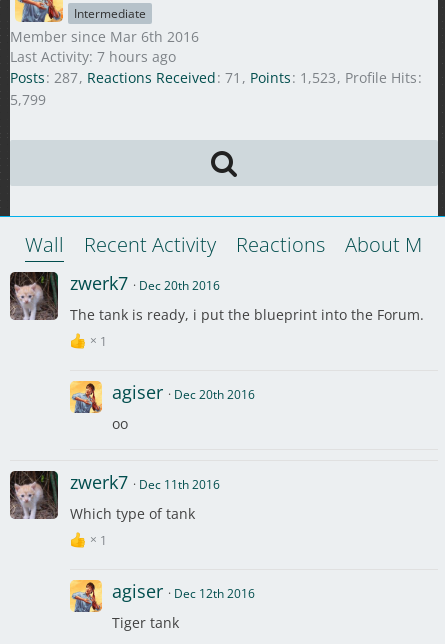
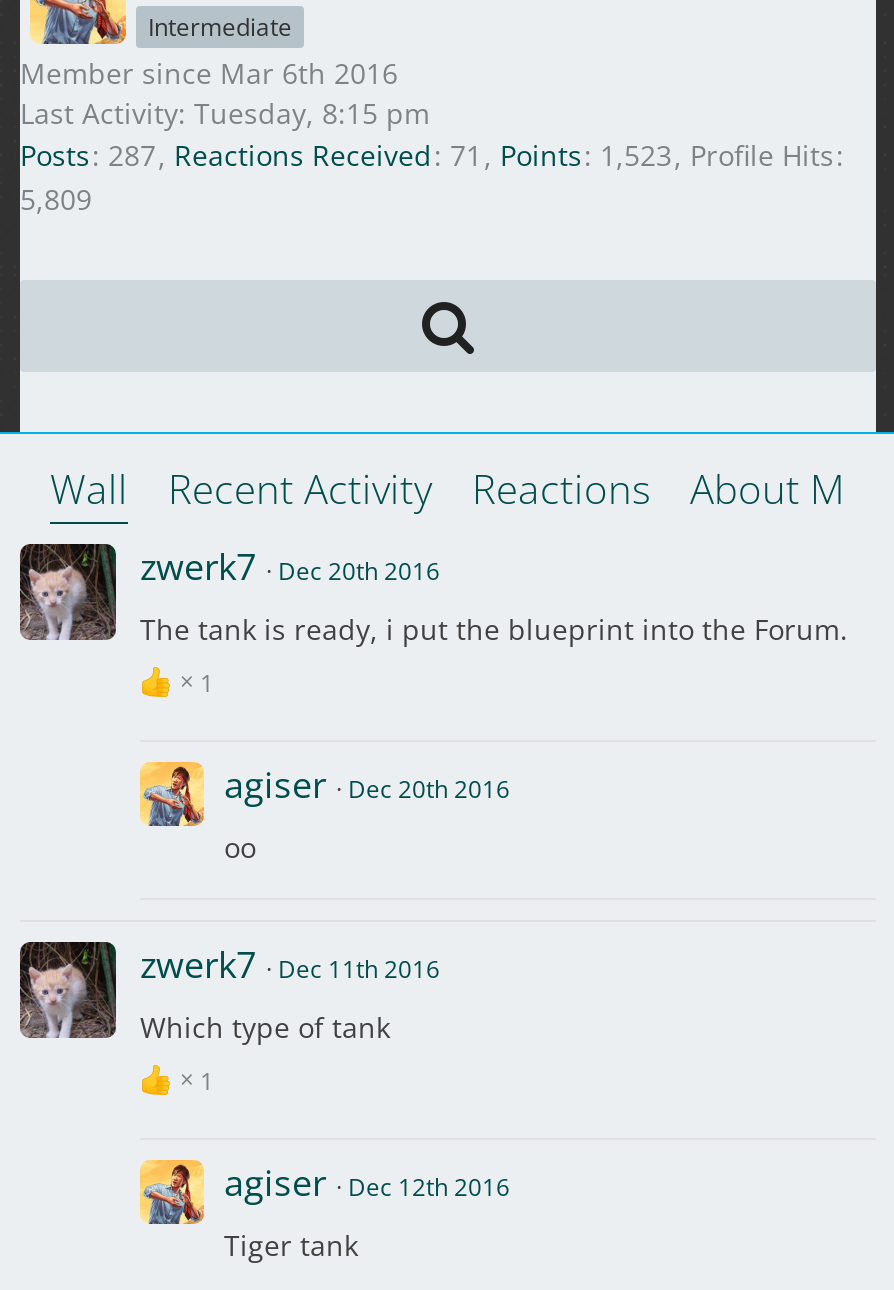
- Last Activity: 7 hours ago
+ Last Activity: Tuesday, 8:15 pm

- 5,799
+ 5,809
